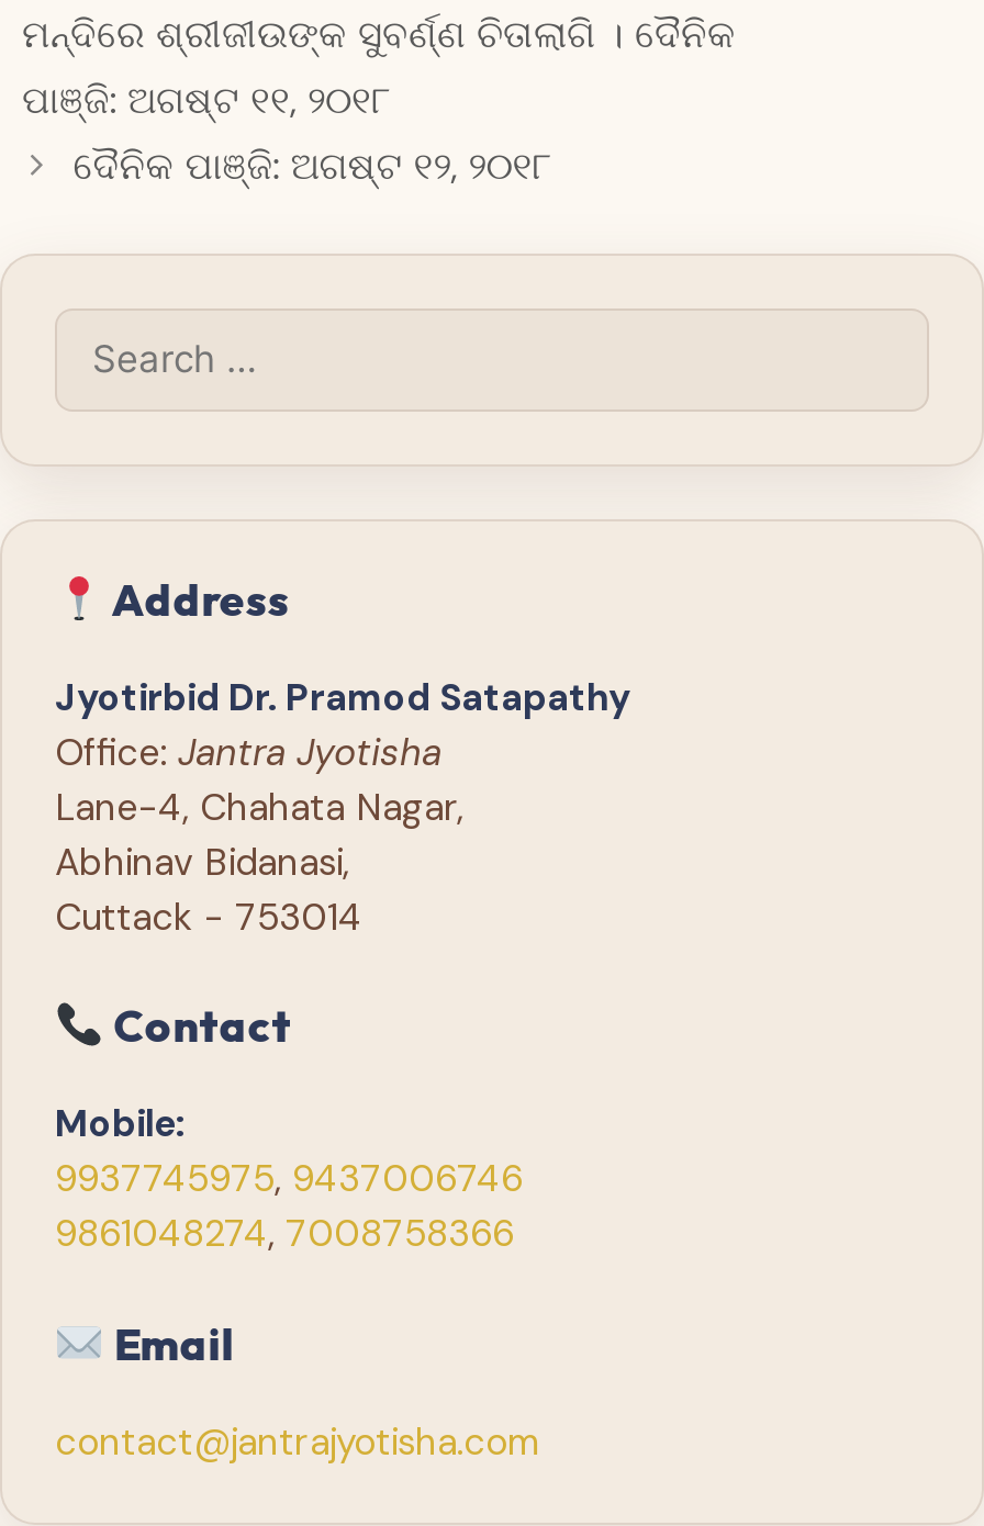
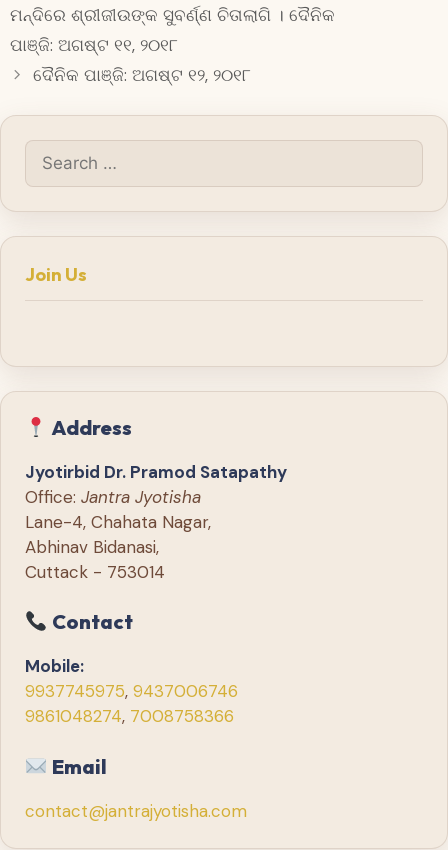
+ Join Us
